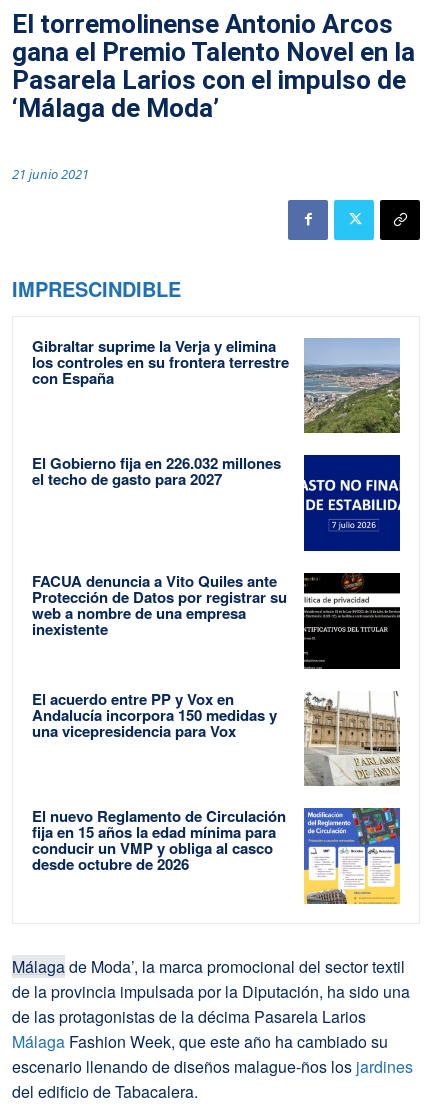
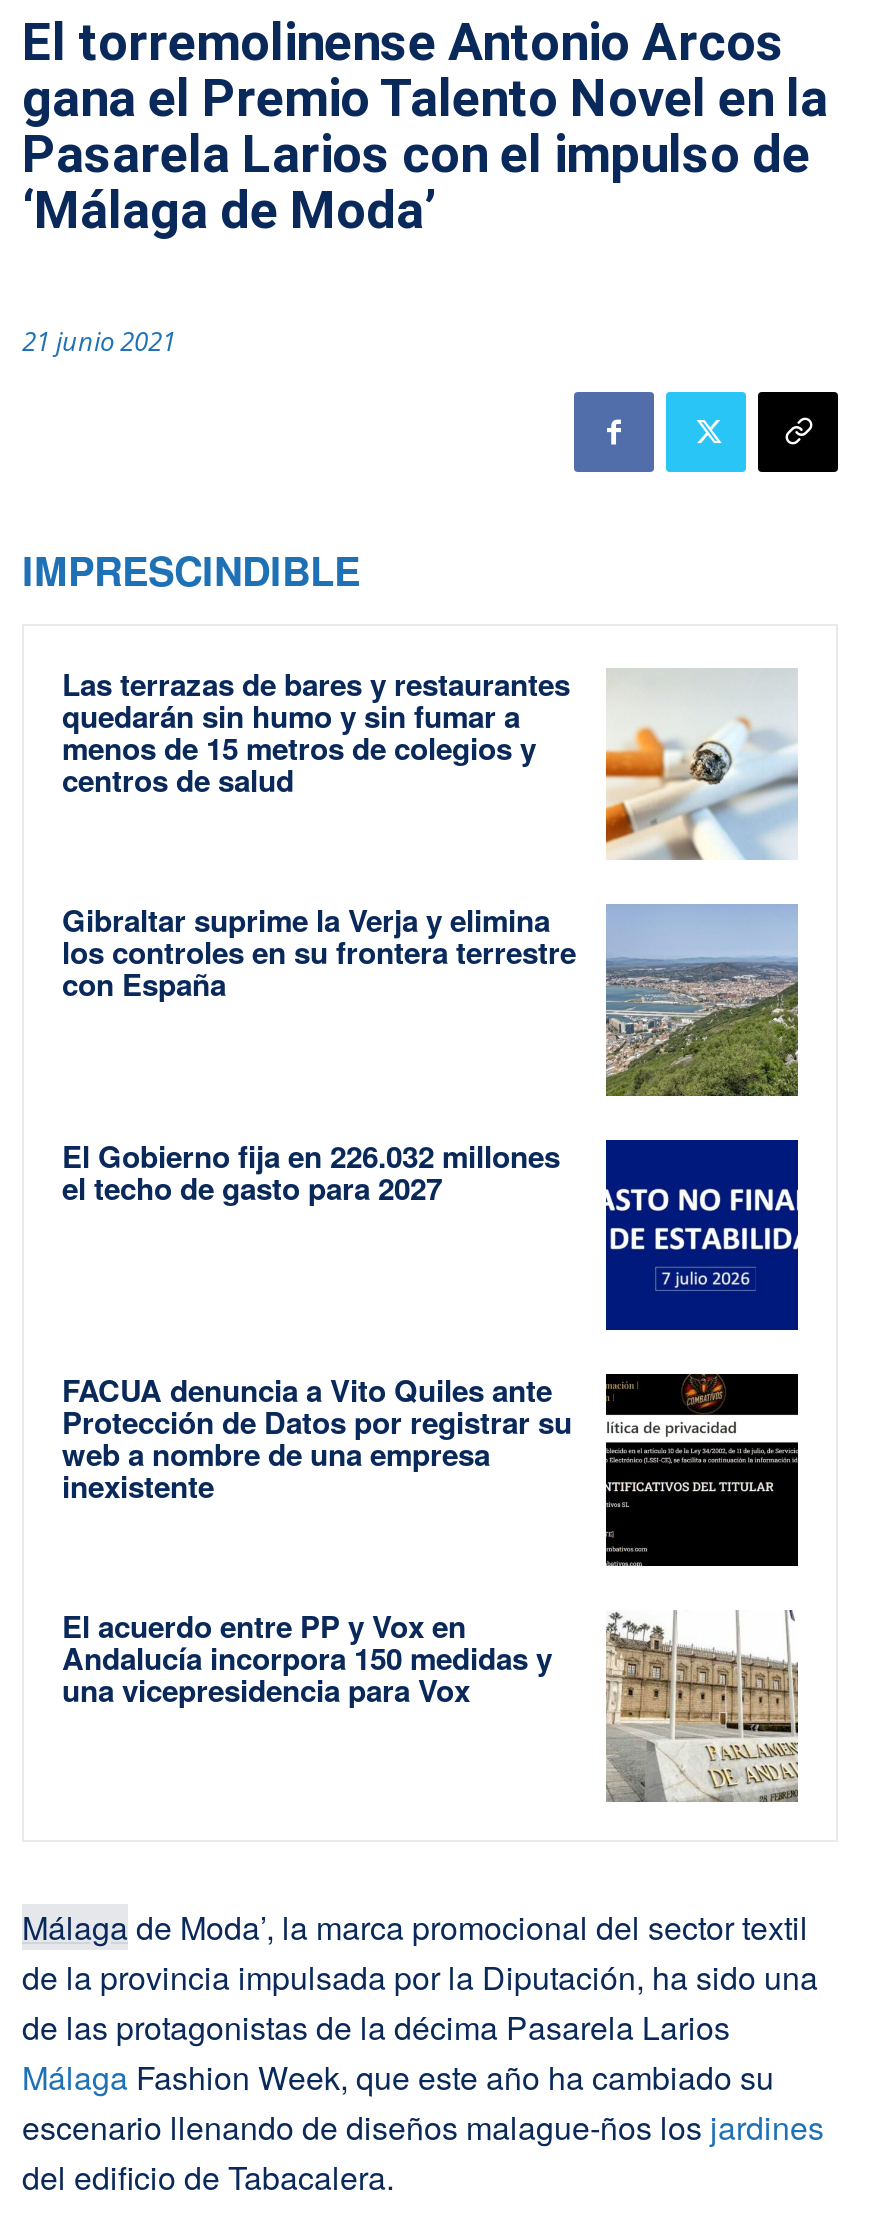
+ [image]
+ Las terrazas de bares y restaurantes
+ quedarán sin humo y sin fumar a
+ menos de 15 metros de colegios y
+ centros de salud

moved down: [image] | Gibraltar suprime la Verja y elimina | los controles en su frontera terrestre | ... | Andalucía incorpora 150 medidas y | una vicepresidencia para Vox

- [image]
- El nuevo Reglamento de Circulación
- fija en 15 años la edad mínima para
- conducir un VMP y obliga al casco
- desde octubre de 2026
